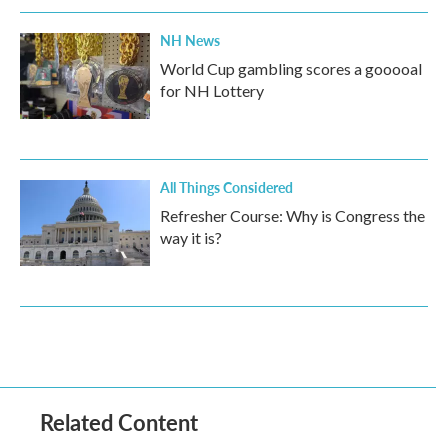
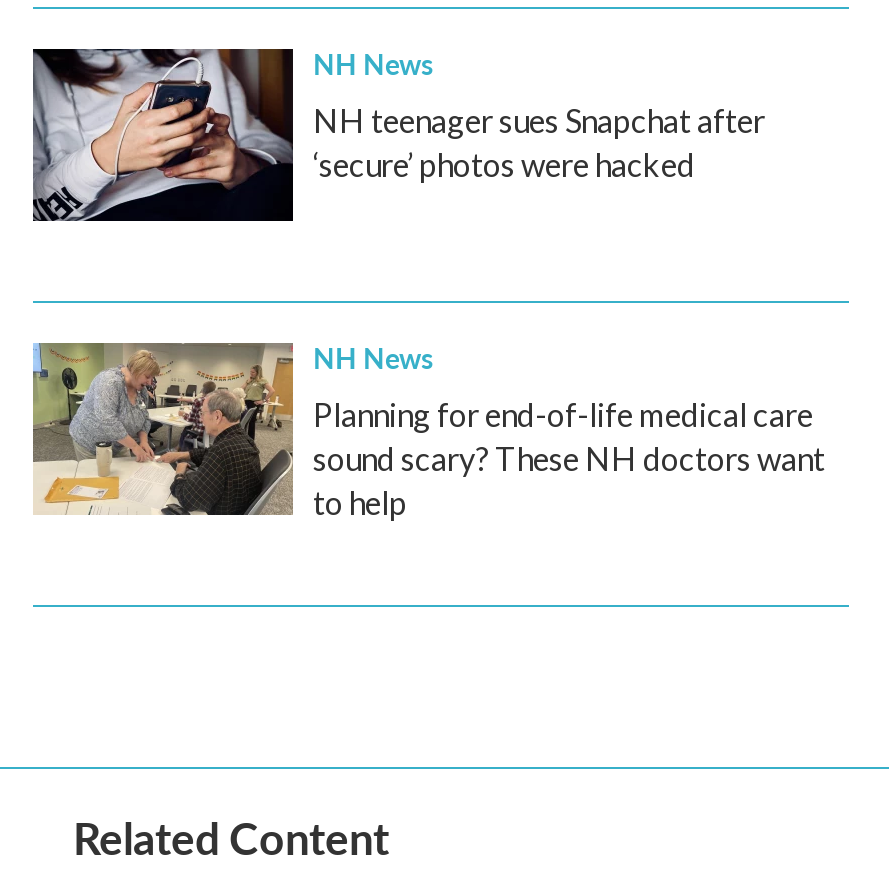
- [image]
- World Cup gambling scores a gooooal
- for NH Lottery
+ [image]
+ NH teenager sues Snapchat after
+ ‘secure’ photos were hacked

- [image]
- All Things Considered
- Refresher Course: Why is Congress the
- way it is?
+ [image]
+ NH News
+ Planning for end-of-life medical care
+ sound scary? These NH doctors want
+ to help
